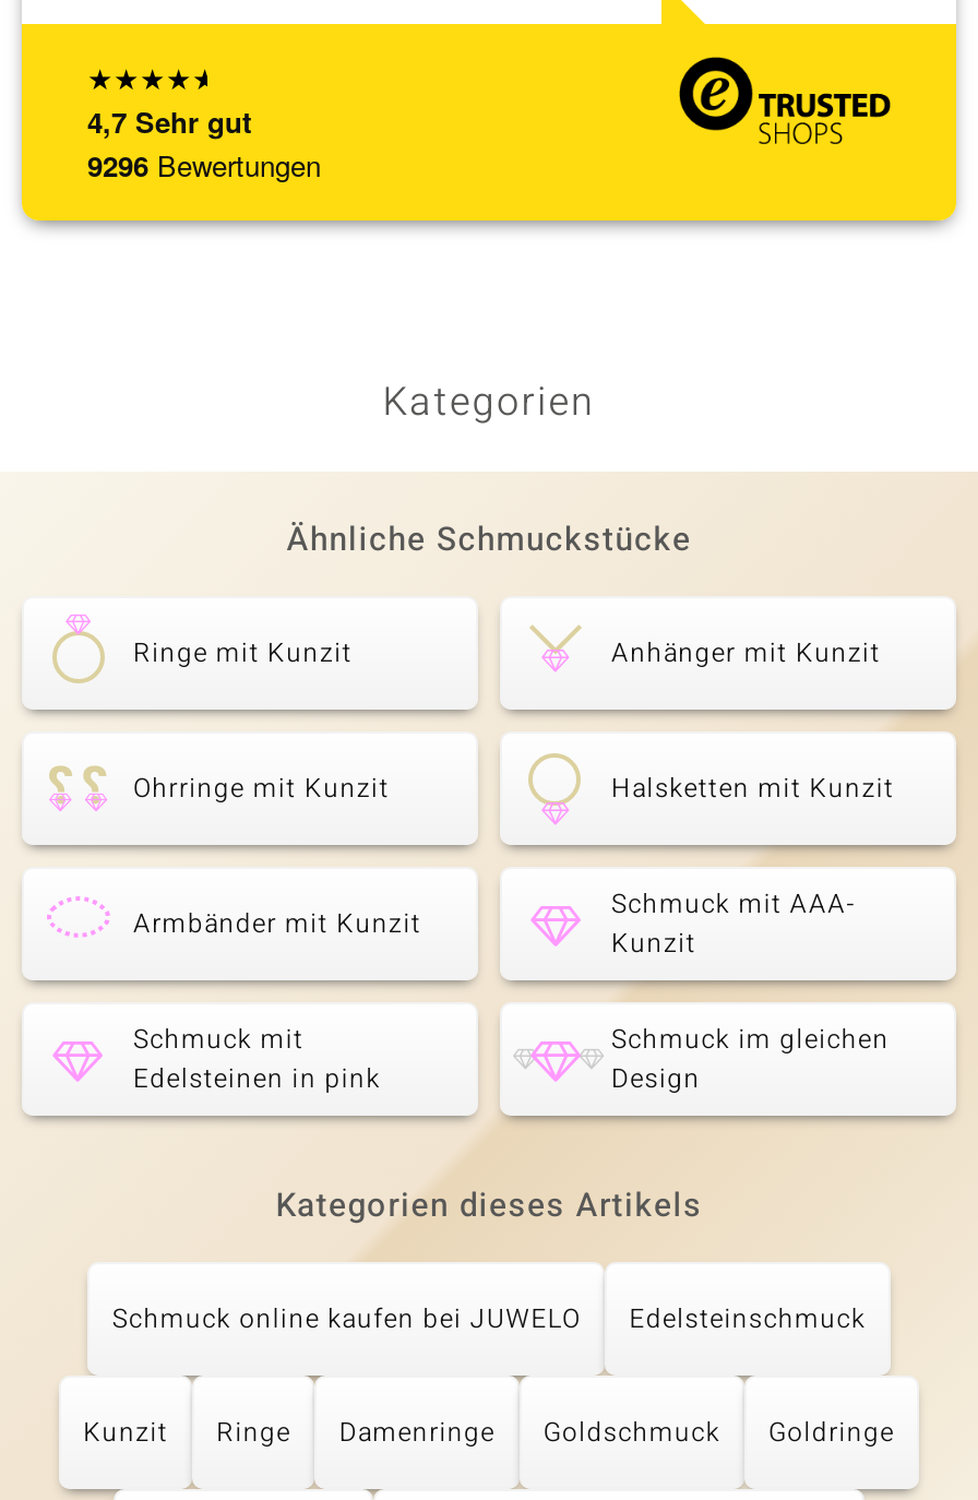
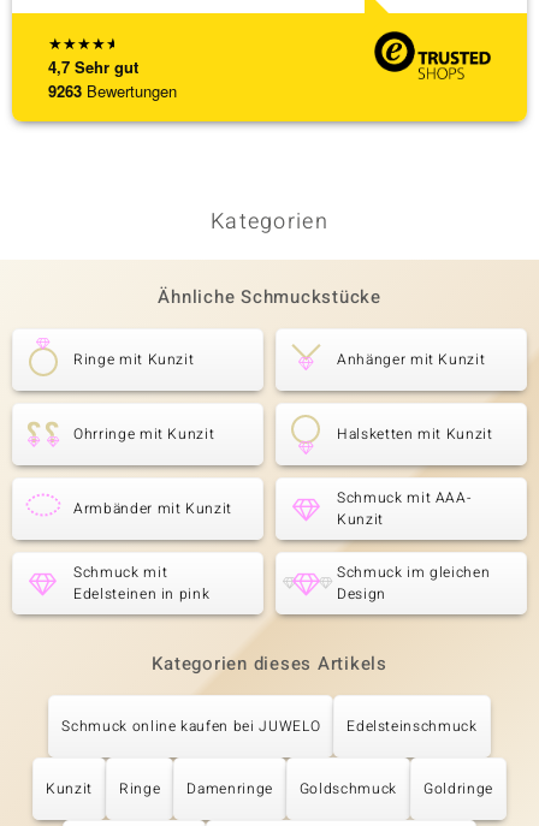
- 9296 Bewertungen
+ 9263 Bewertungen
